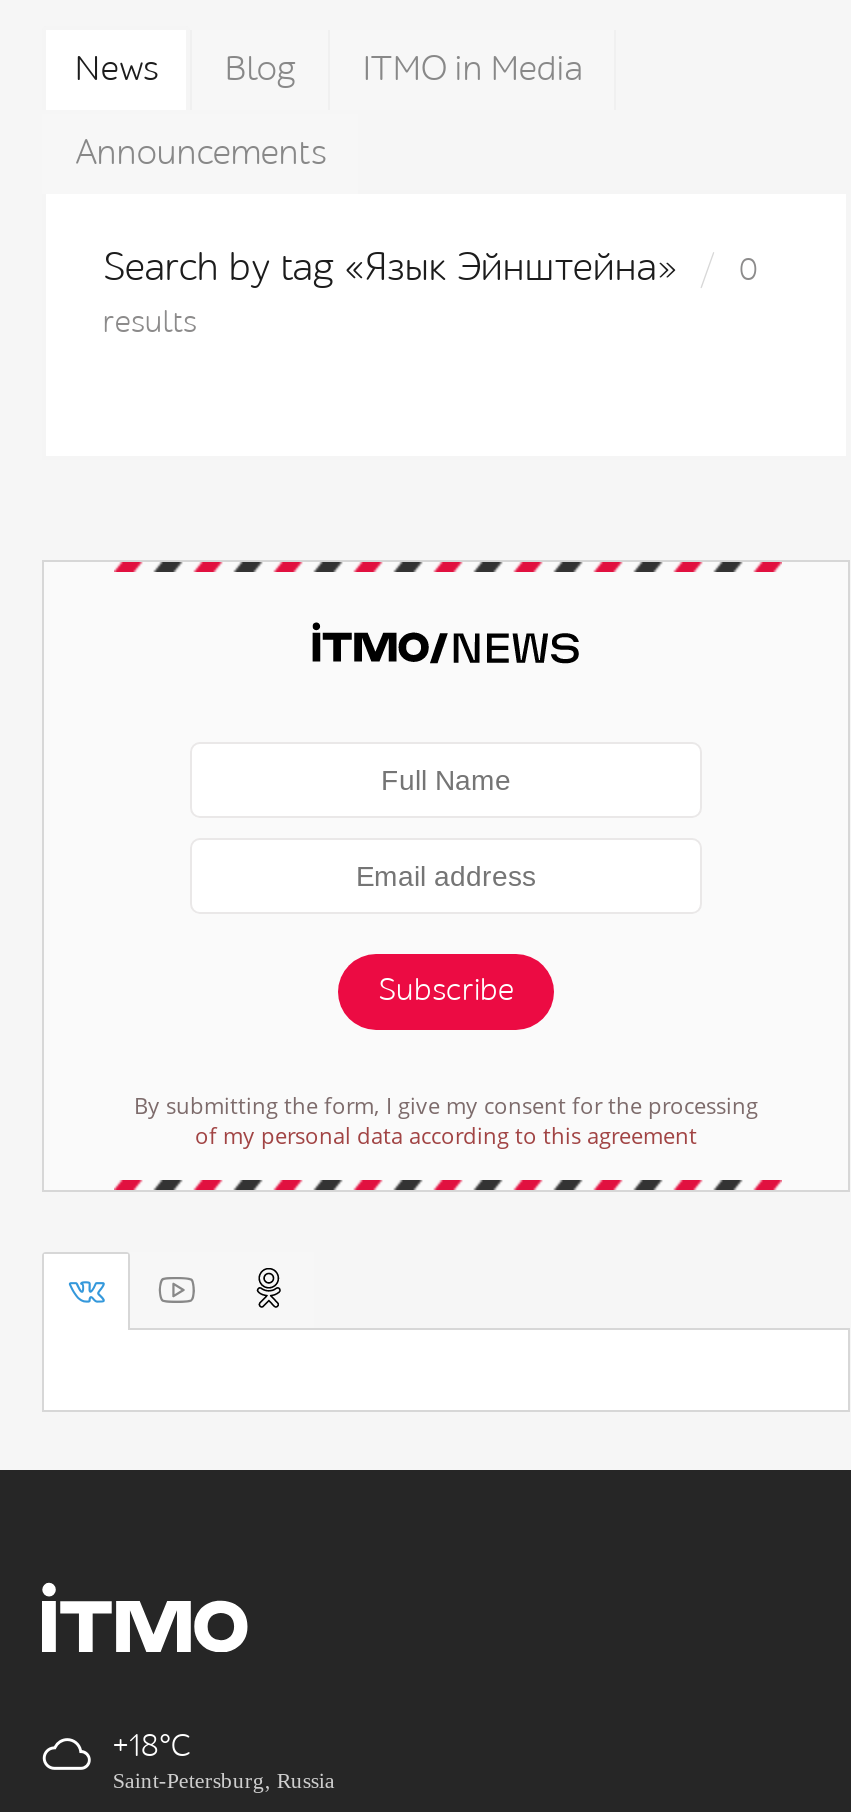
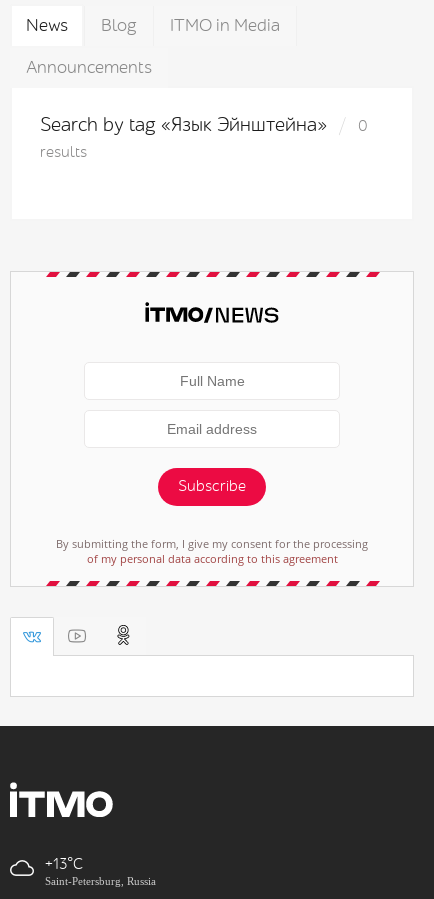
- +18
+ +13
